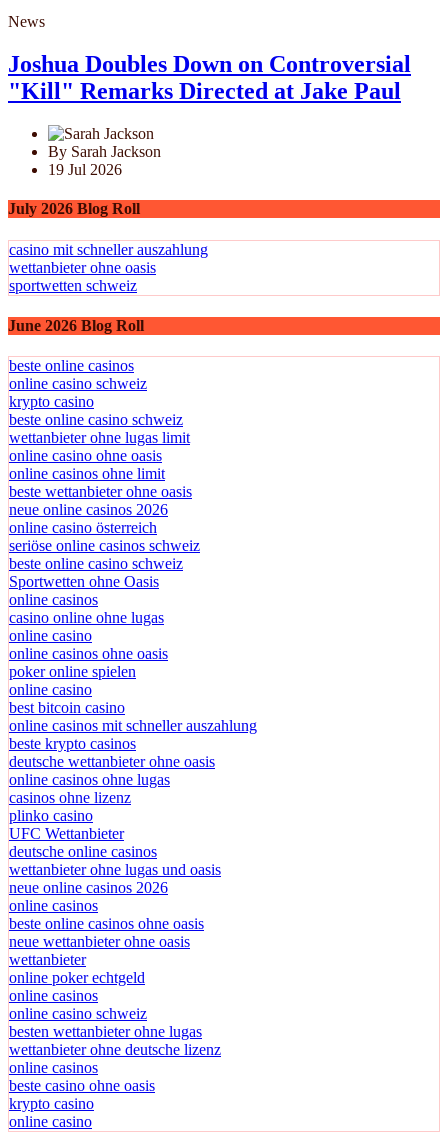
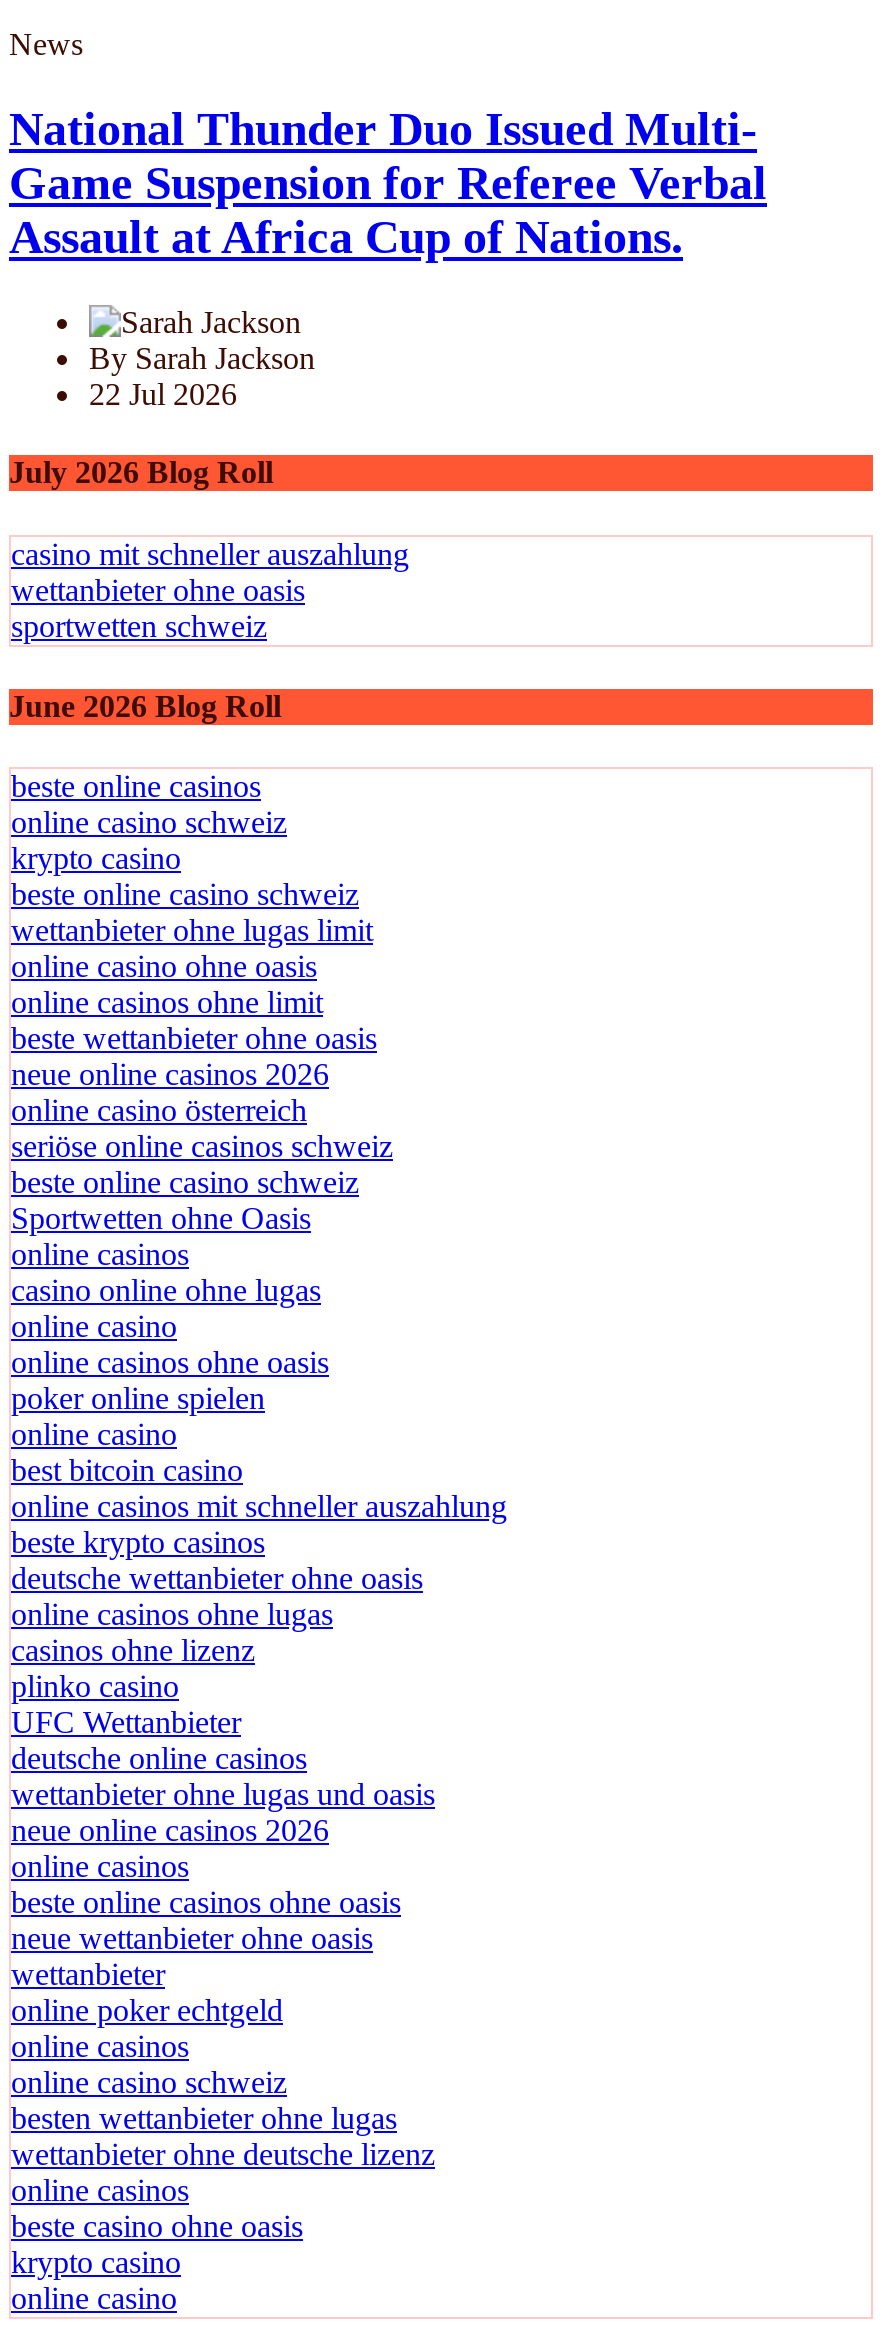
- Joshua Doubles Down on Controversial
- "Kill" Remarks Directed at Jake Paul
+ National Thunder Duo Issued Multi-
+ Game Suspension for Referee Verbal
+ Assault at Africa Cup of Nations.

- 19 Jul 2026
+ 22 Jul 2026
